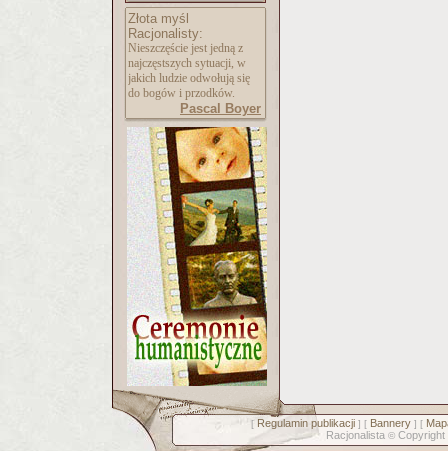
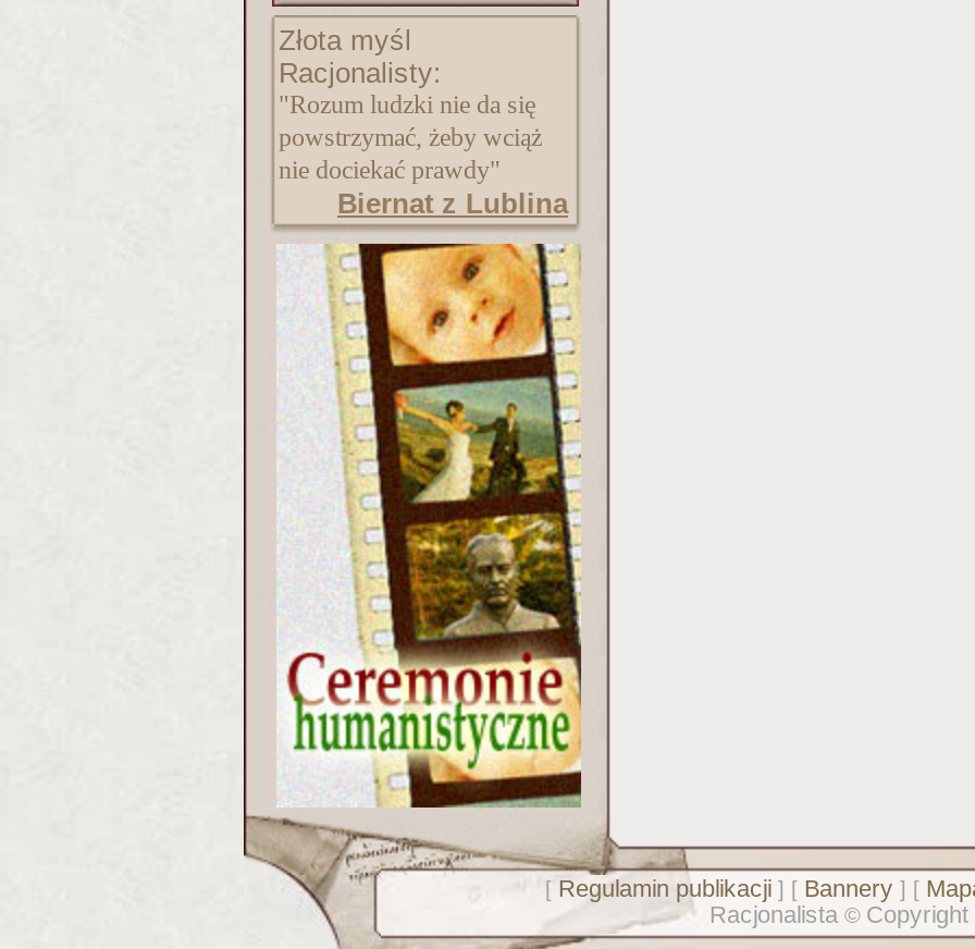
- Nieszczęście jest jedną z
- najczęstszych sytuacji, w
- jakich ludzie odwołują się
- do bogów i przodków.
- Pascal Boyer
+ "Rozum ludzki nie da się
+ powstrzymać, żeby wciąż
+ nie dociekać prawdy"
+ Biernat z Lublina
